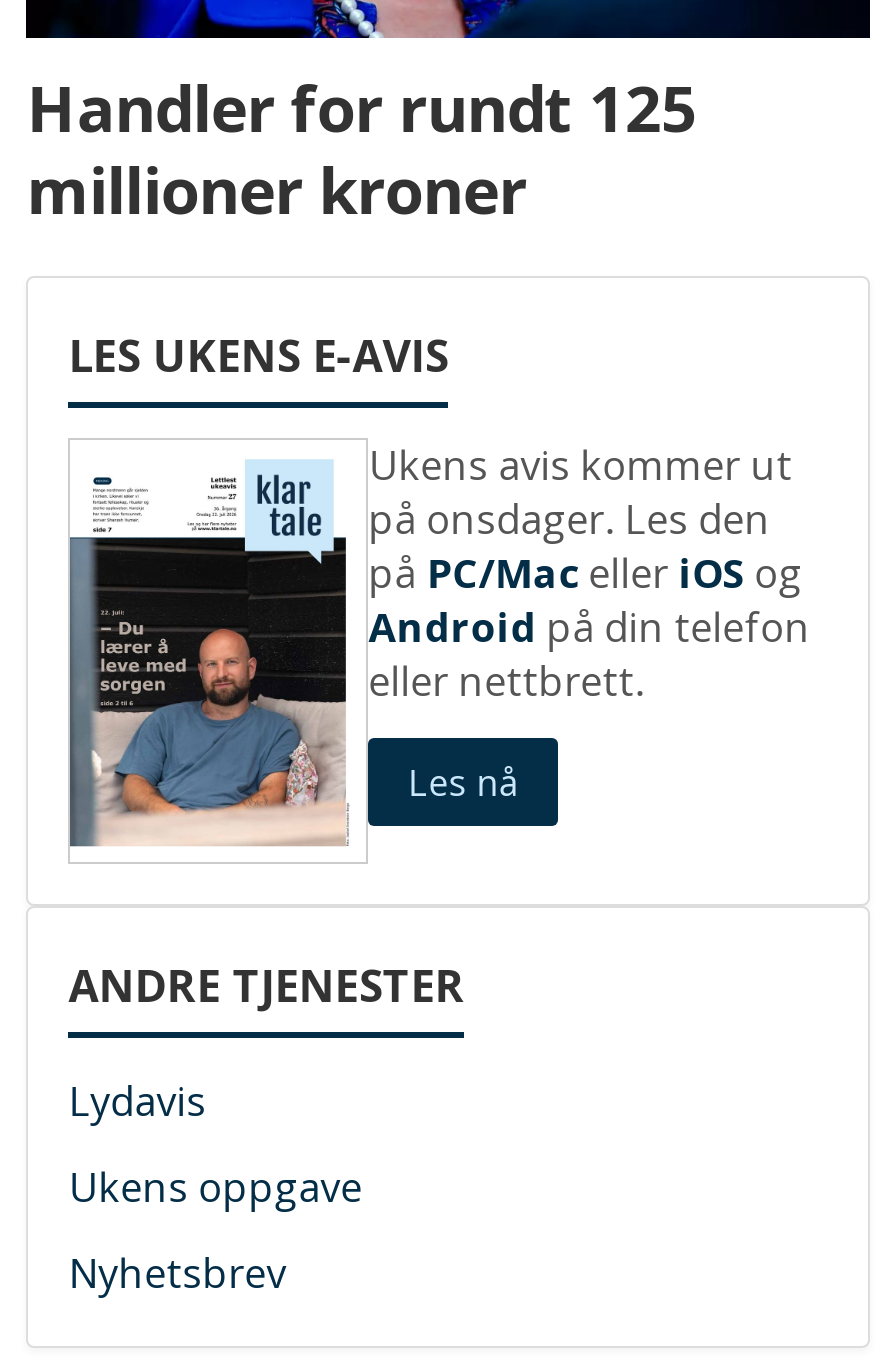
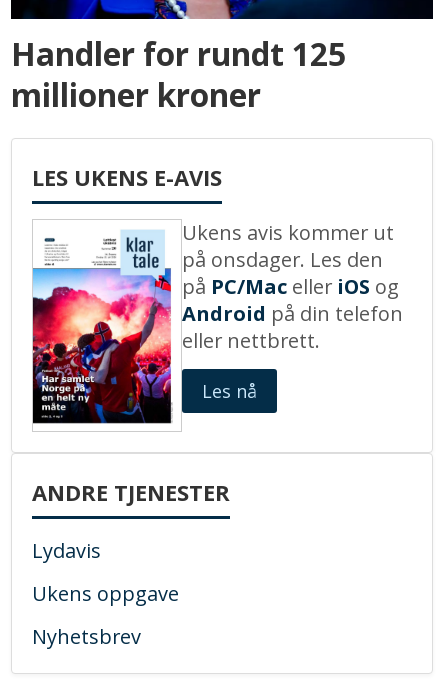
- [image]
+ [image]
